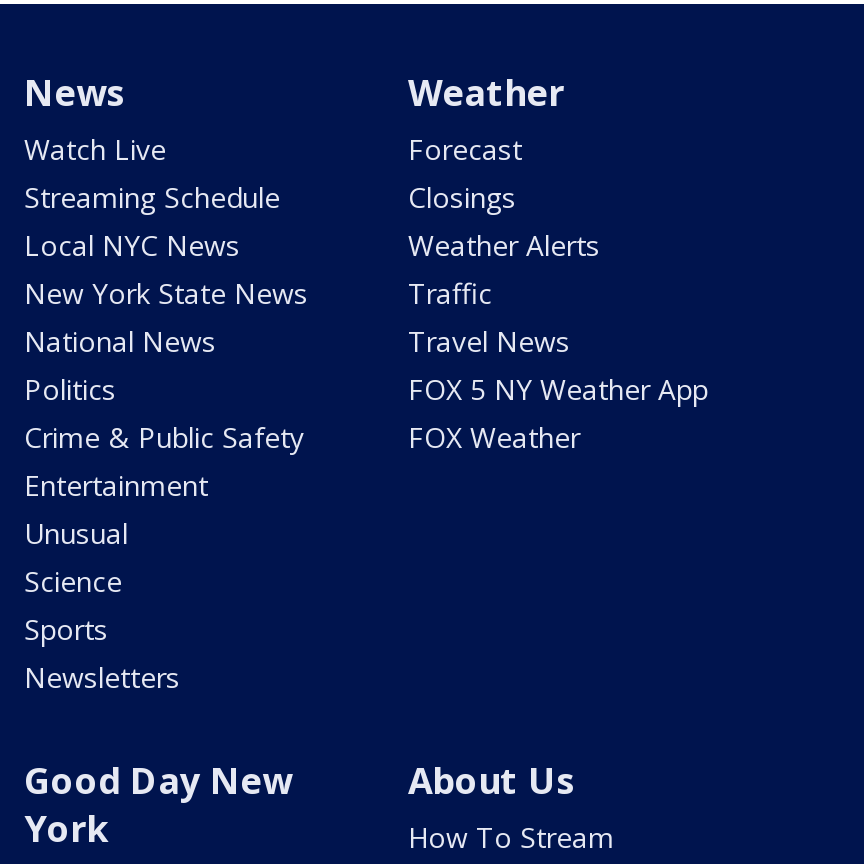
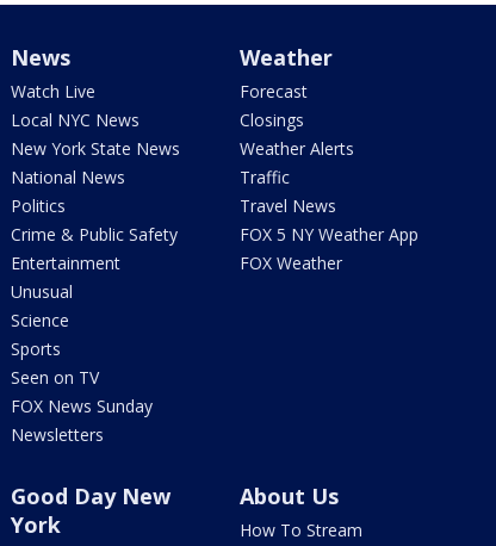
- Streaming Schedule

moved up: Local NYC News | New York State News | National News | ... | Science | Sports

+ Seen on TV
+ FOX News Sunday
